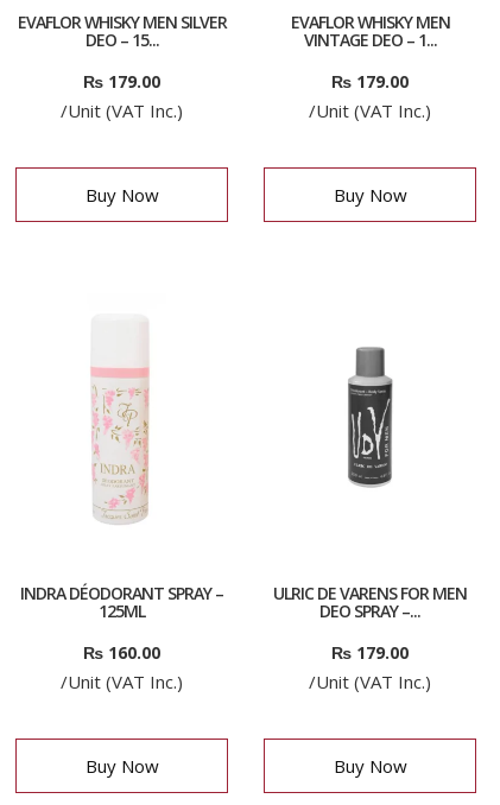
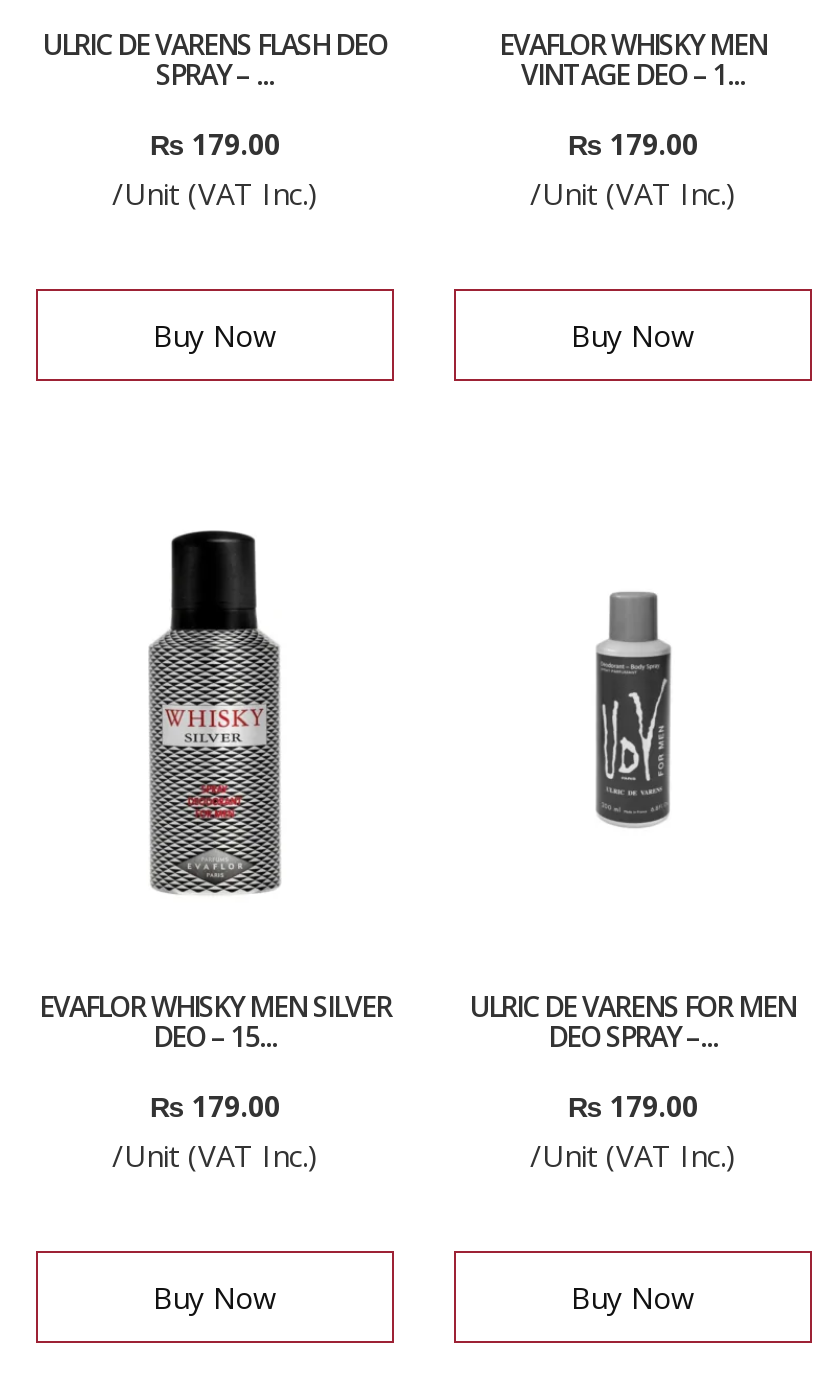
moved down: EVAFLOR WHISKY MEN SILVER | DEO – 15...

+ ULRIC DE VARENS FLASH DEO
+ SPRAY – ...

- [image]
+ [image]

- INDRA DÉODORANT SPRAY –
- 125ML

- ₨ 160.00
+ ₨ 179.00
